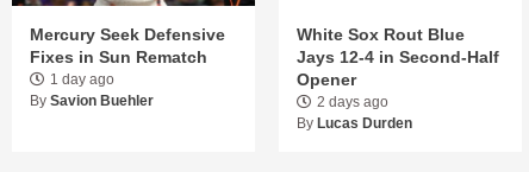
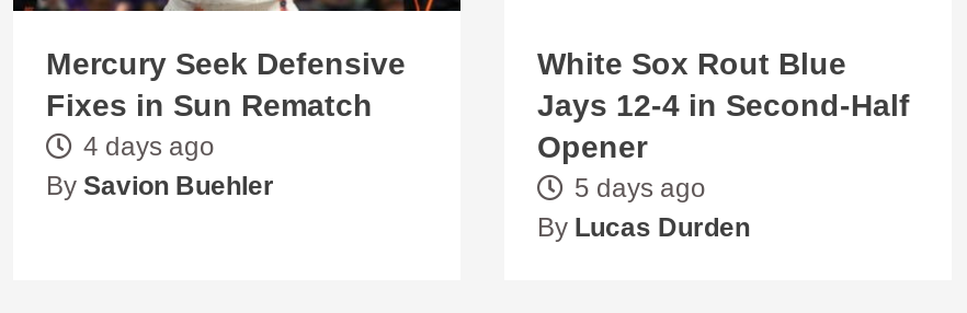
- 1 day ago
+ 4 days ago

- 2 days ago
+ 5 days ago
